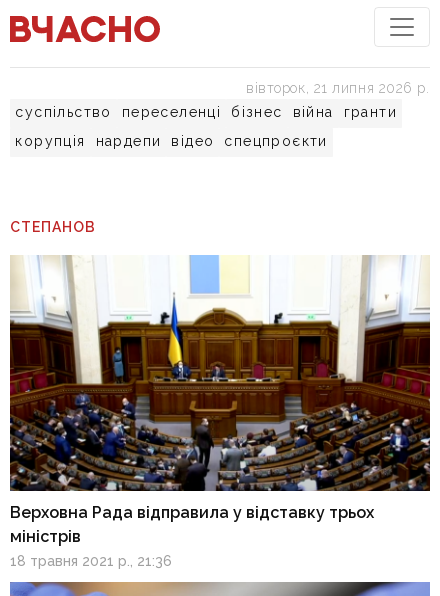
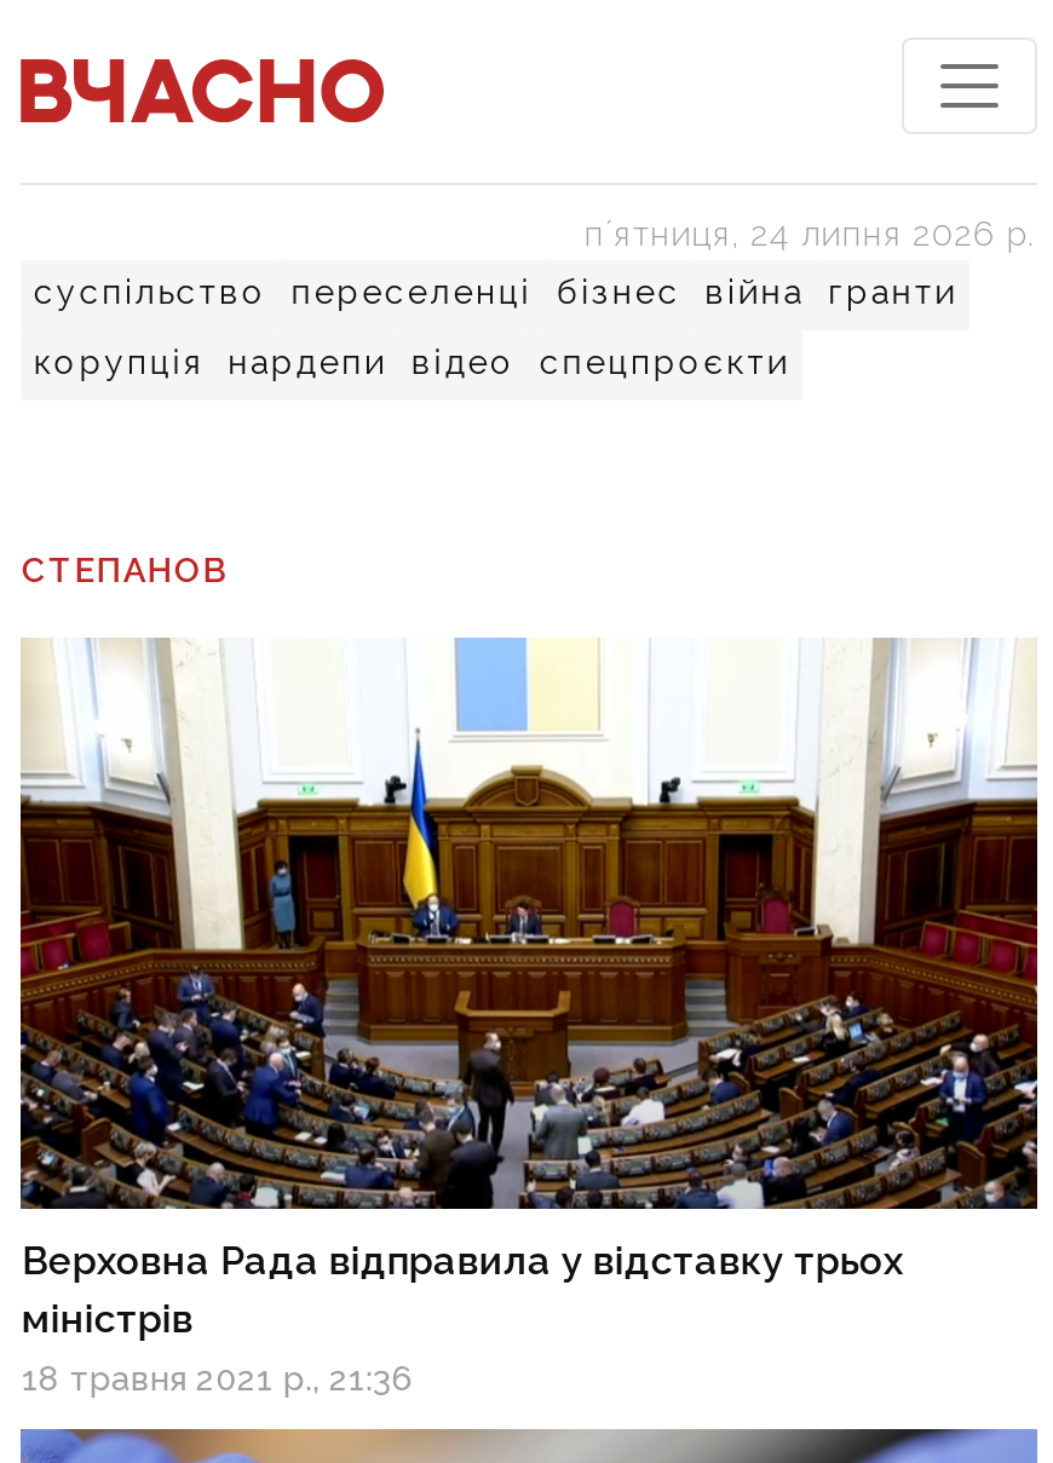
- вівторок, 21 липня 2026 р.
+ пʼятниця, 24 липня 2026 р.
